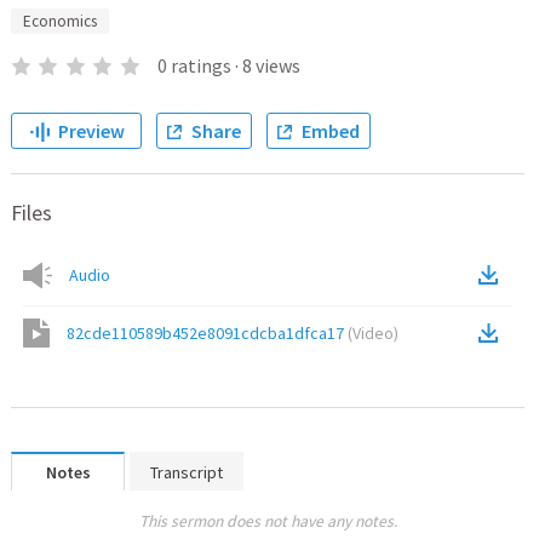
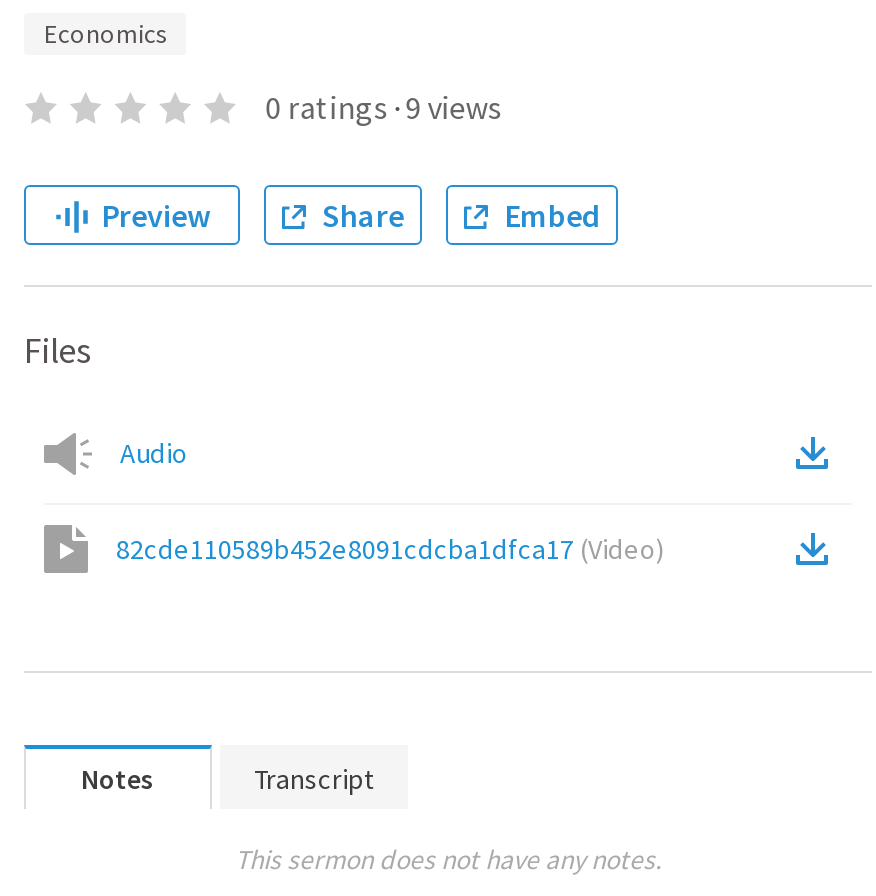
- 0 ratings · 8 views
+ 0 ratings · 9 views
